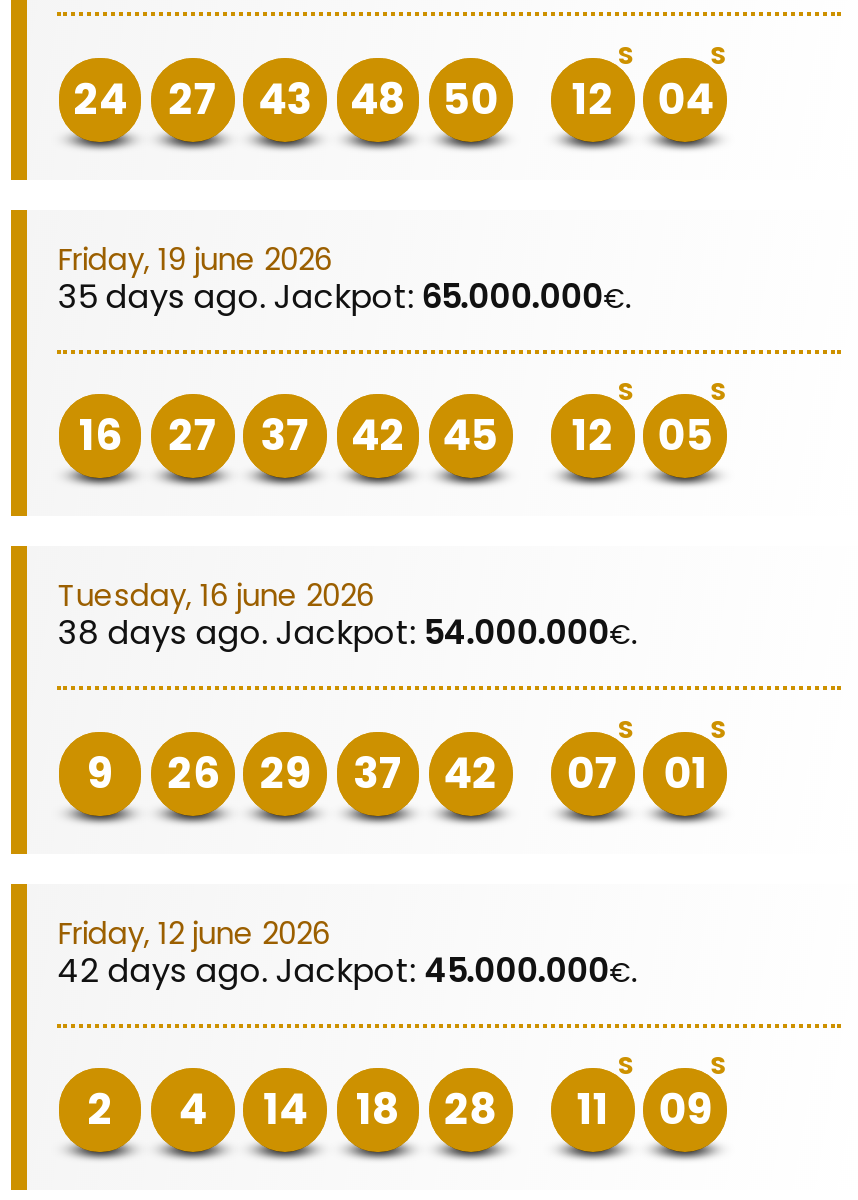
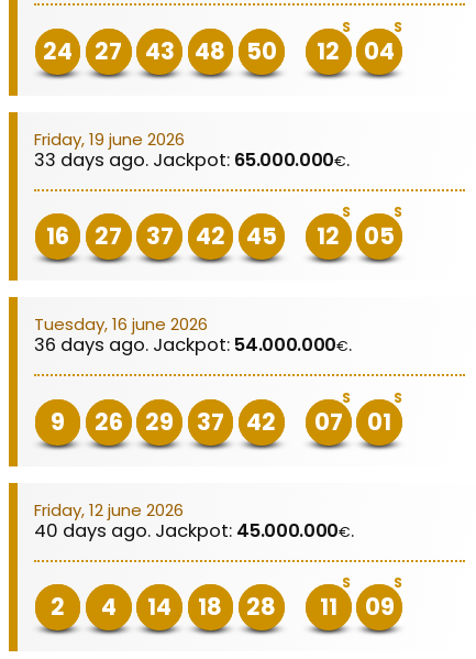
- 35 days ago. Jackpot: 65.000.000€.
+ 33 days ago. Jackpot: 65.000.000€.

- 38 days ago. Jackpot: 54.000.000€.
+ 36 days ago. Jackpot: 54.000.000€.

- 42 days ago. Jackpot: 45.000.000€.
+ 40 days ago. Jackpot: 45.000.000€.
